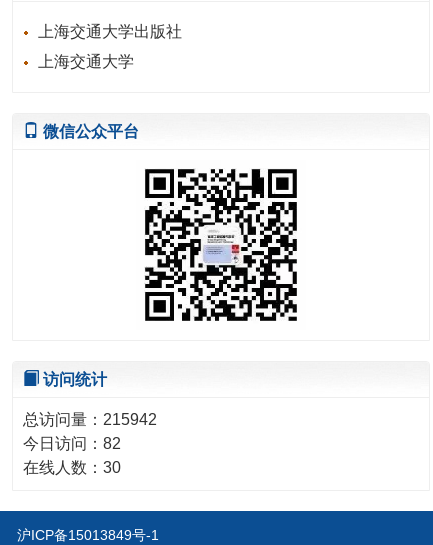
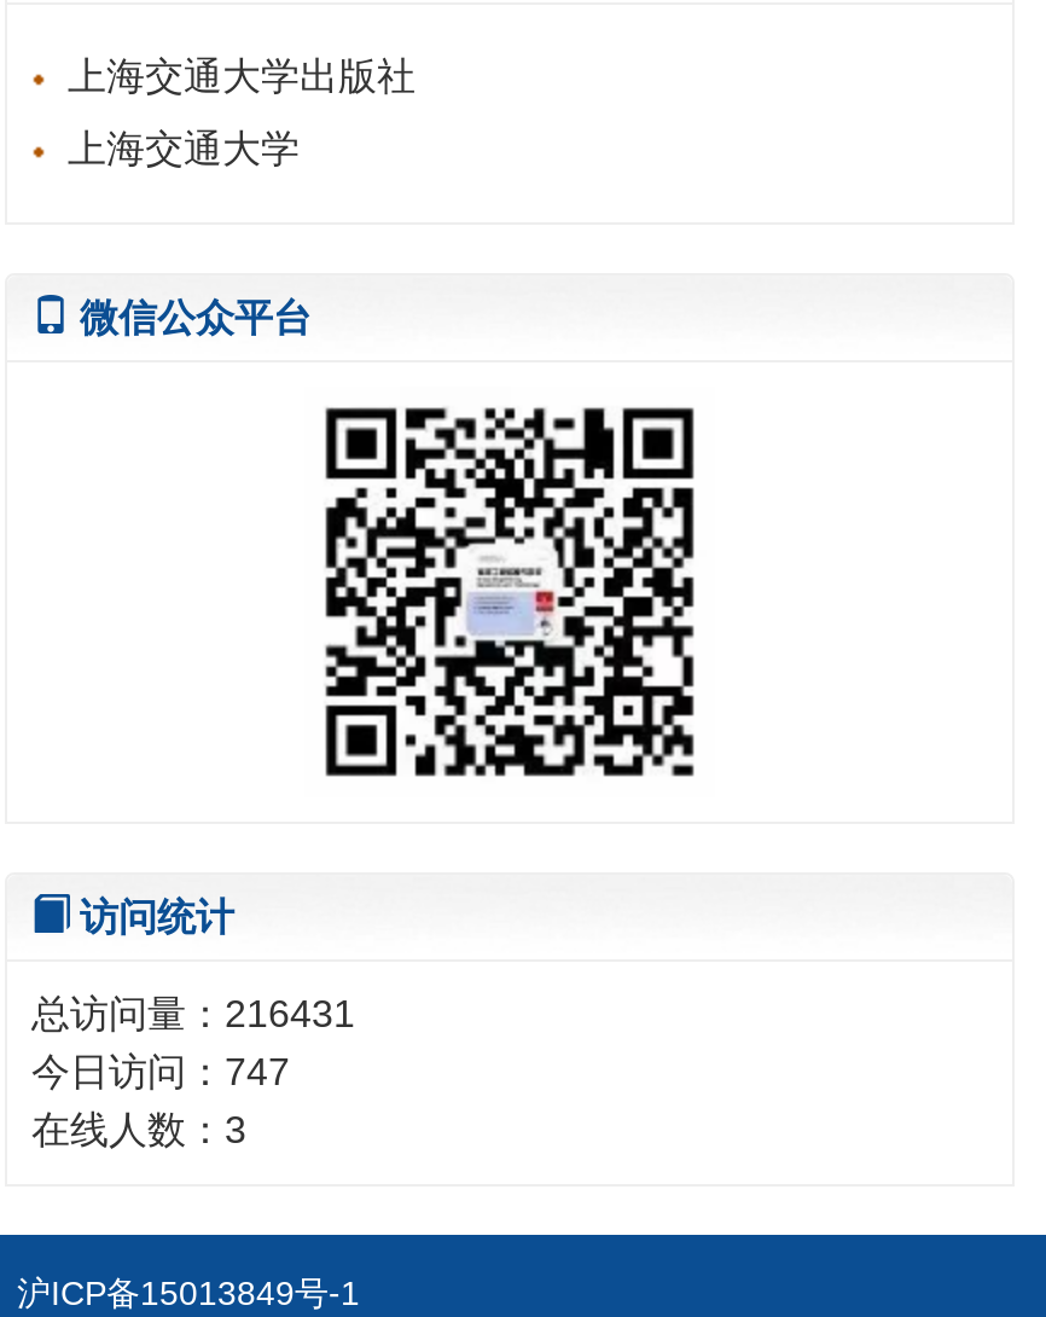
- 总访问量：215942
+ 总访问量：216431

- 今日访问：82
+ 今日访问：747

- 在线人数：30
+ 在线人数：3
